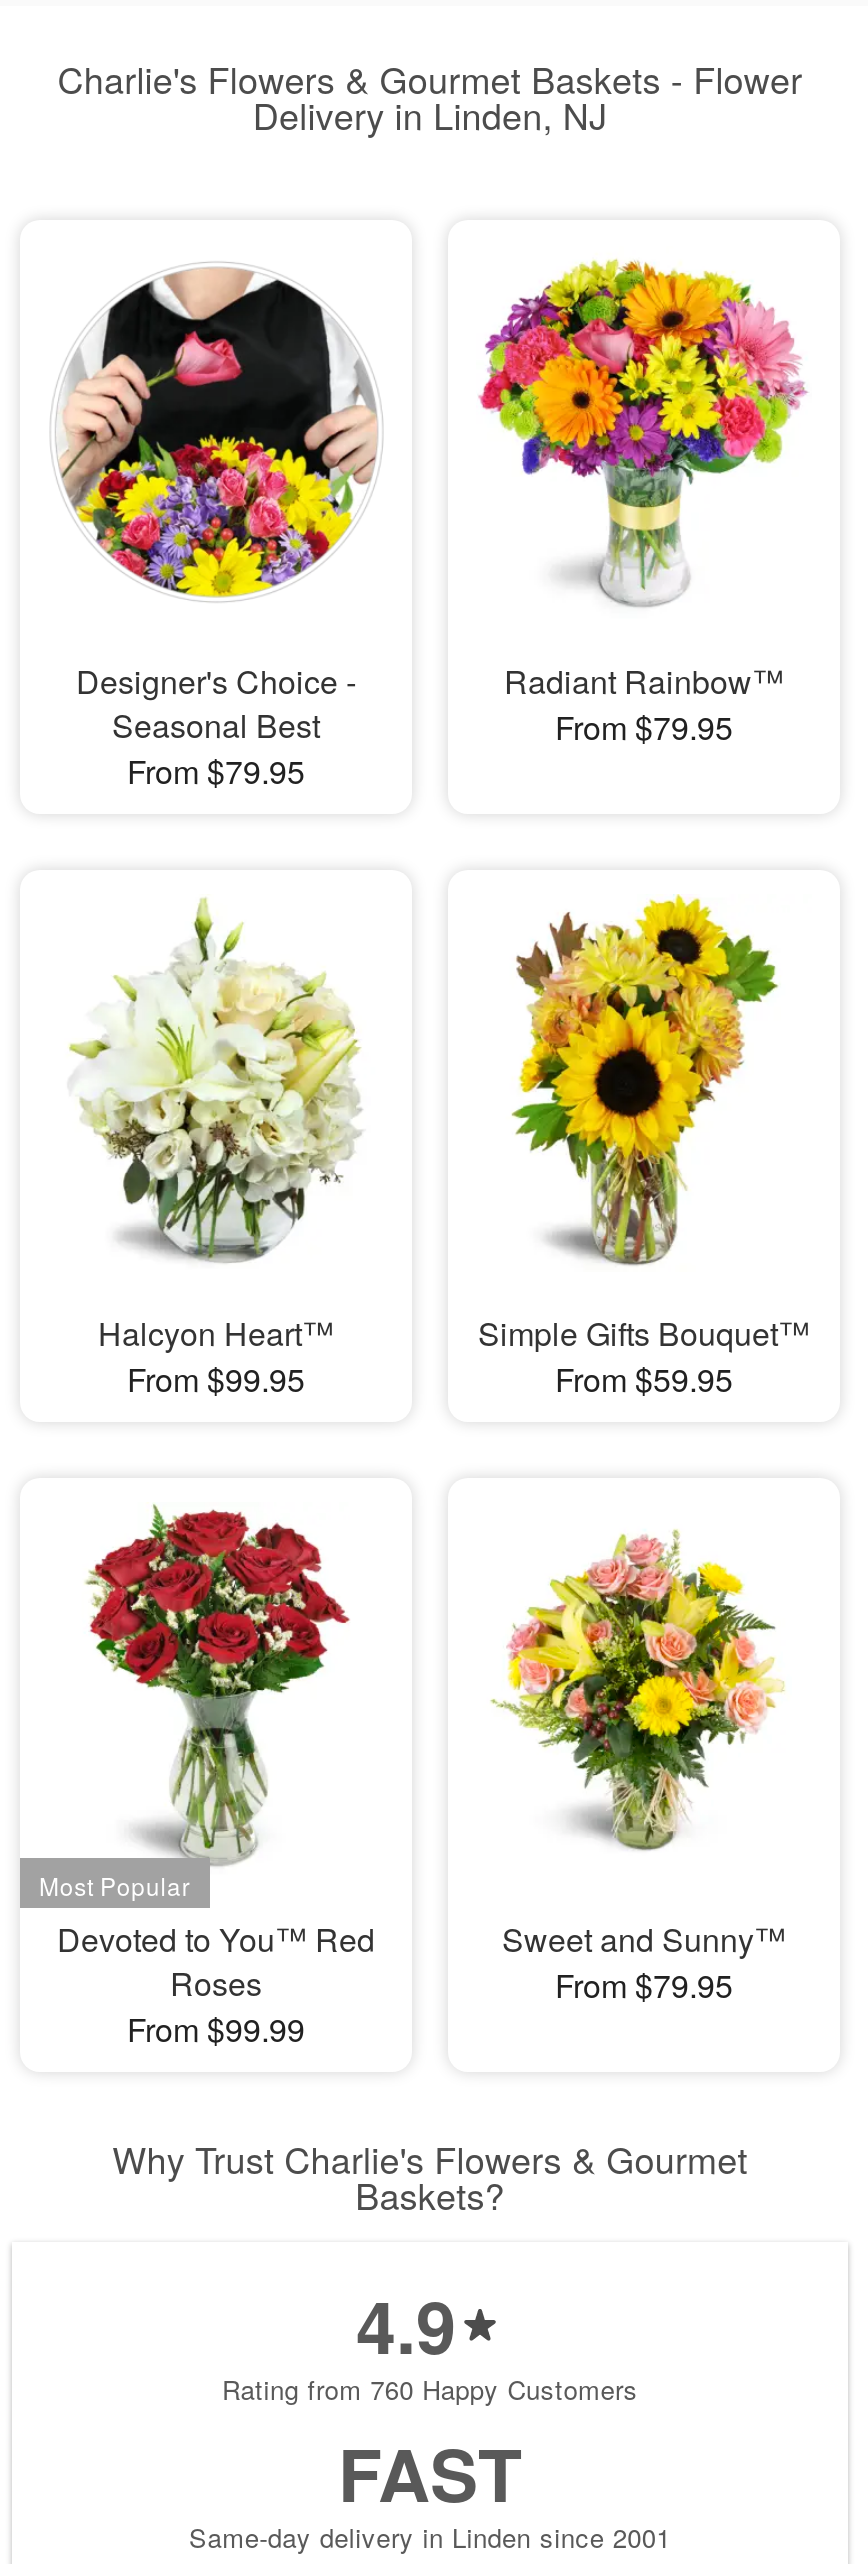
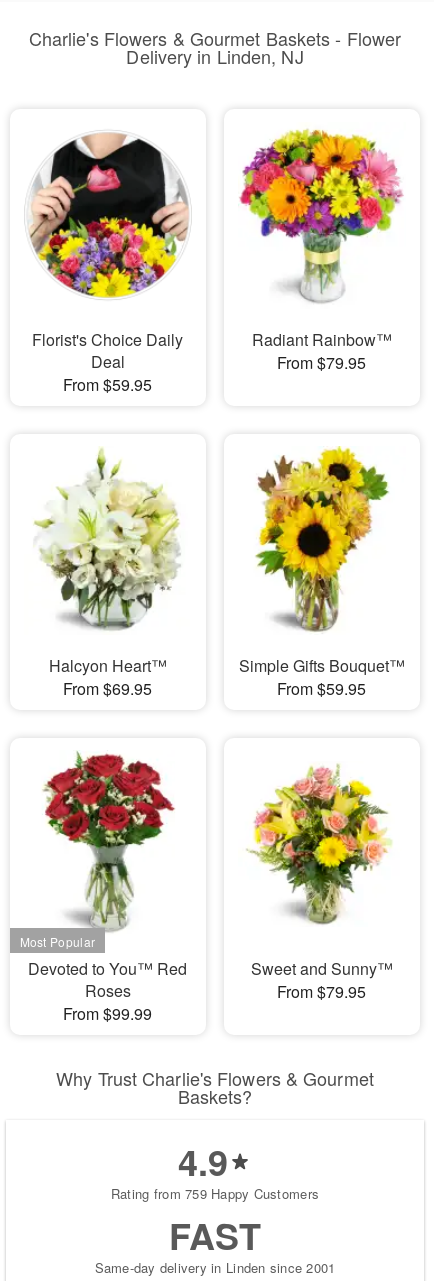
- Designer's Choice -
- Seasonal Best
- From $79.95
+ Florist's Choice Daily
+ Deal
+ From $59.95

- From $99.95
+ From $69.95

- Rating from 760 Happy Customers
+ Rating from 759 Happy Customers
